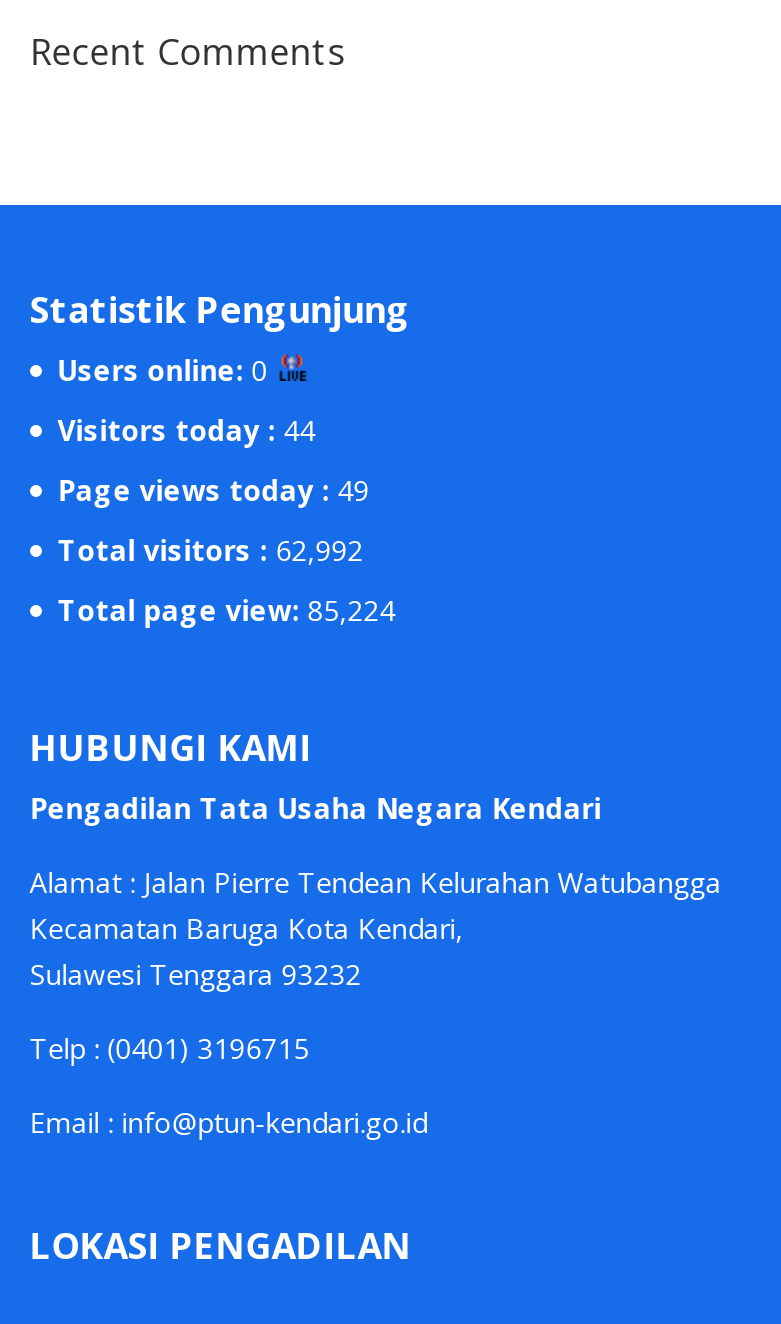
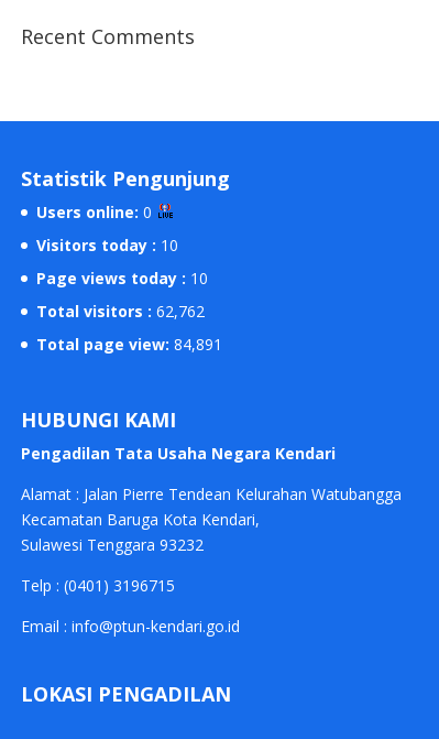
- Visitors today : 44
+ Visitors today : 10

- Page views today : 49
+ Page views today : 10

- Total visitors : 62,992
+ Total visitors : 62,762

- Total page view: 85,224
+ Total page view: 84,891
